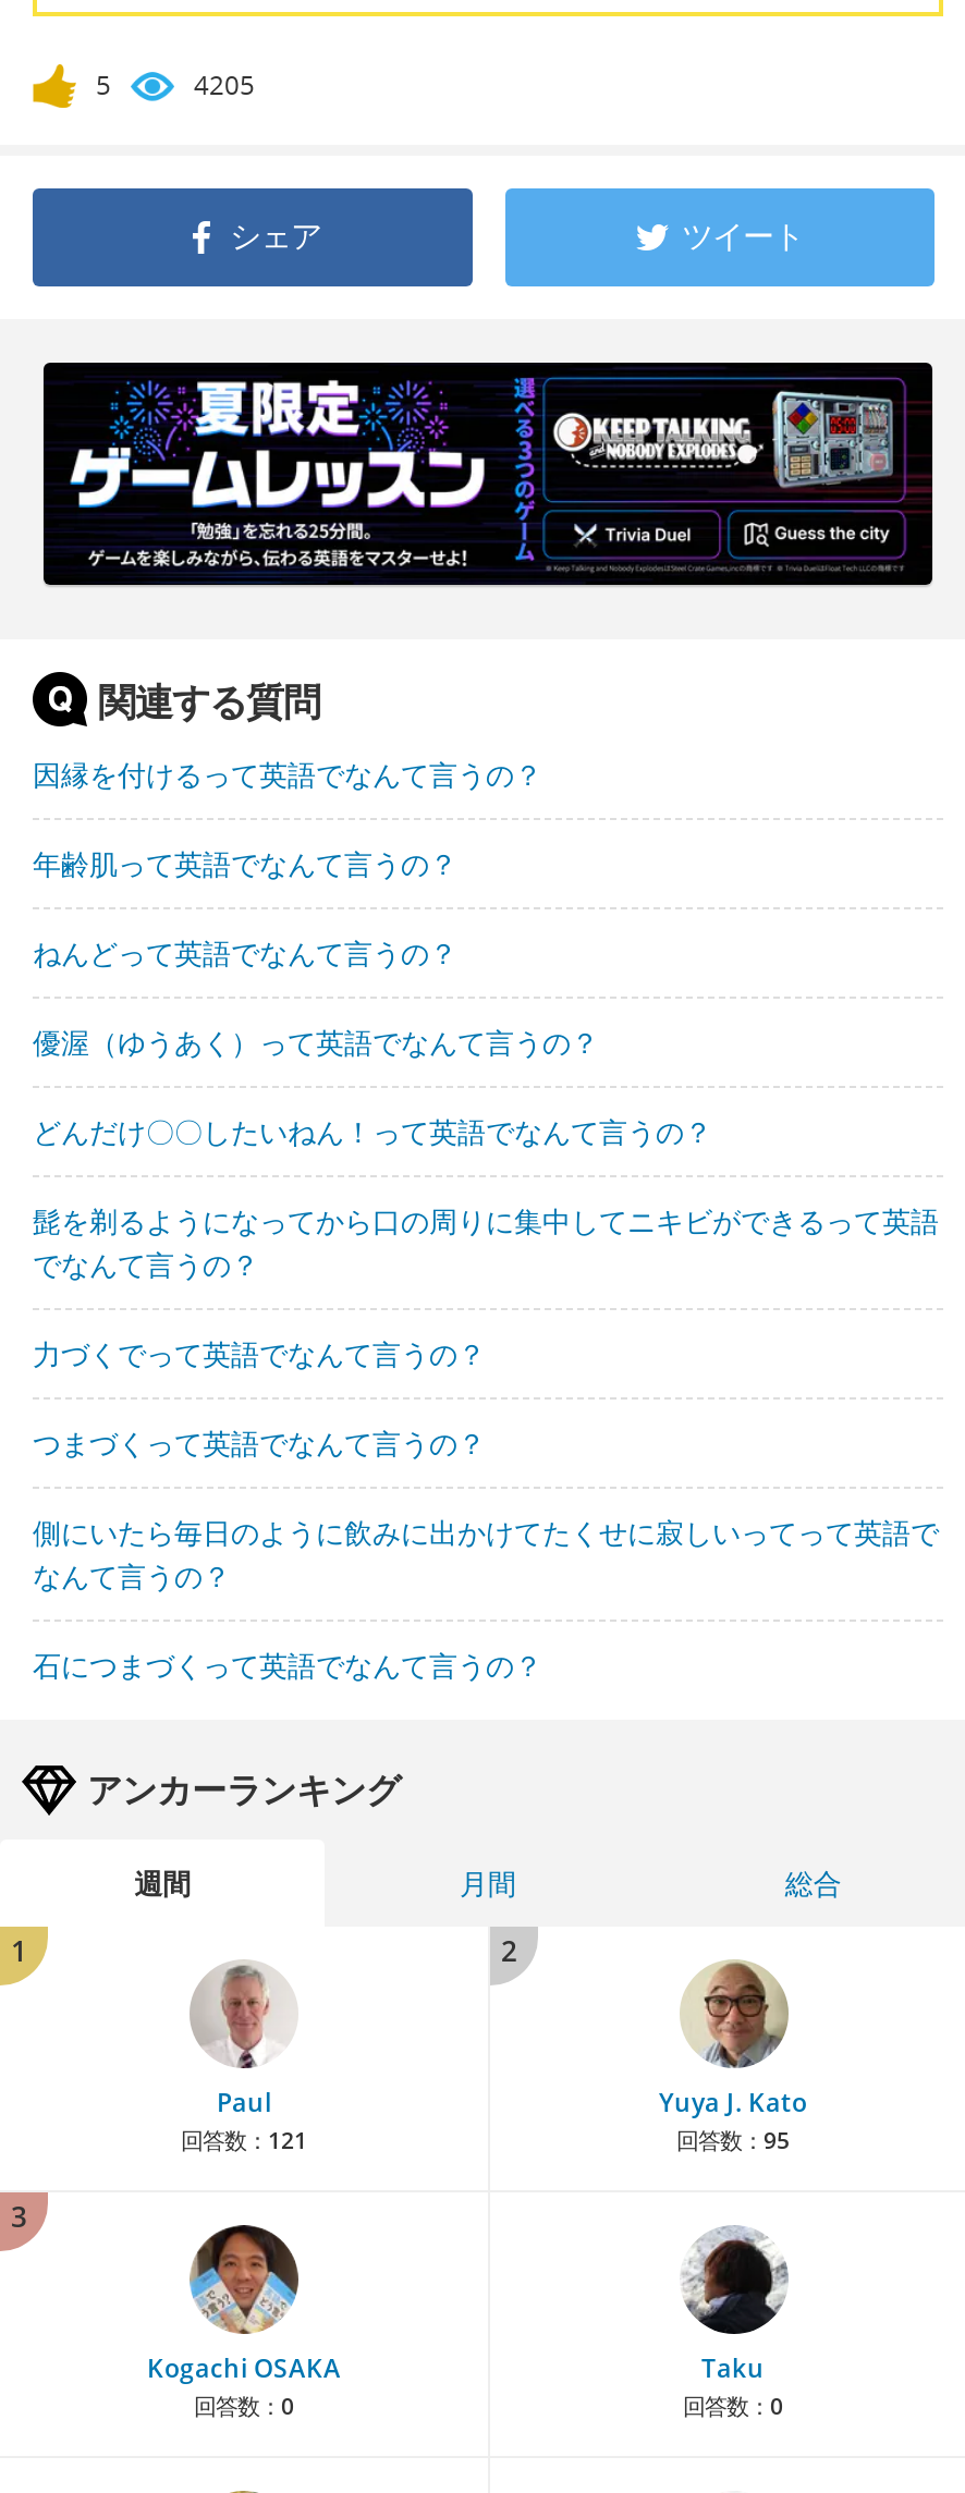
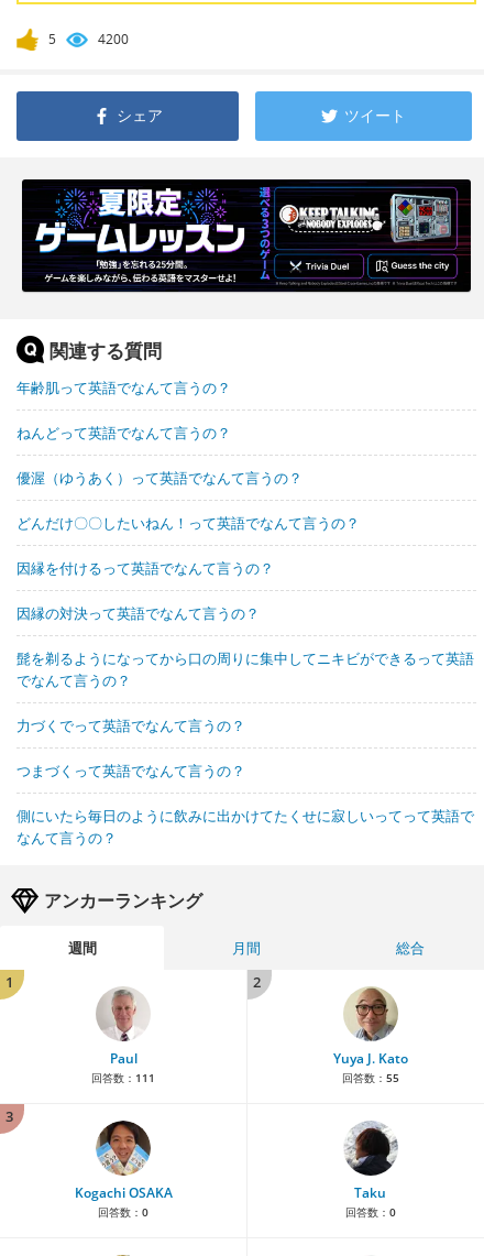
- 4205
+ 4200

moved down: 因縁を付けるって英語でなんて言うの？

moved up: 年齢肌って英語でなんて言うの？ | ねんどって英語でなんて言うの？ | 優渥（ゆうあく）って英語でなんて言うの？ | どんだけ〇〇したいねん！って英語でなんて言うの？

+ 因縁の対決って英語でなんて言うの？

moved down: 髭を剃るようになってから口の周りに集中してニキビができるって英語 | でなんて言うの？ | 力づくでって英語でなんて言うの？ | つまづくって英語でなんて言うの？ | 側にいたら毎日のように飲みに出かけてたくせに寂しいってって英語で | なんて言うの？

- 石につまづくって英語でなんて言うの？

- 回答数：121
+ 回答数：111

- 回答数：95
+ 回答数：55
